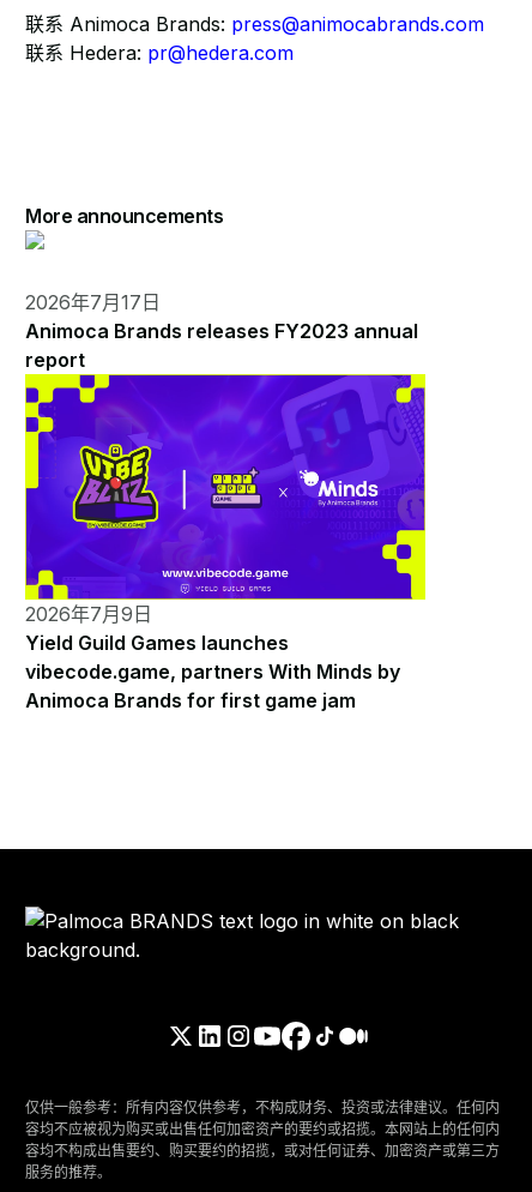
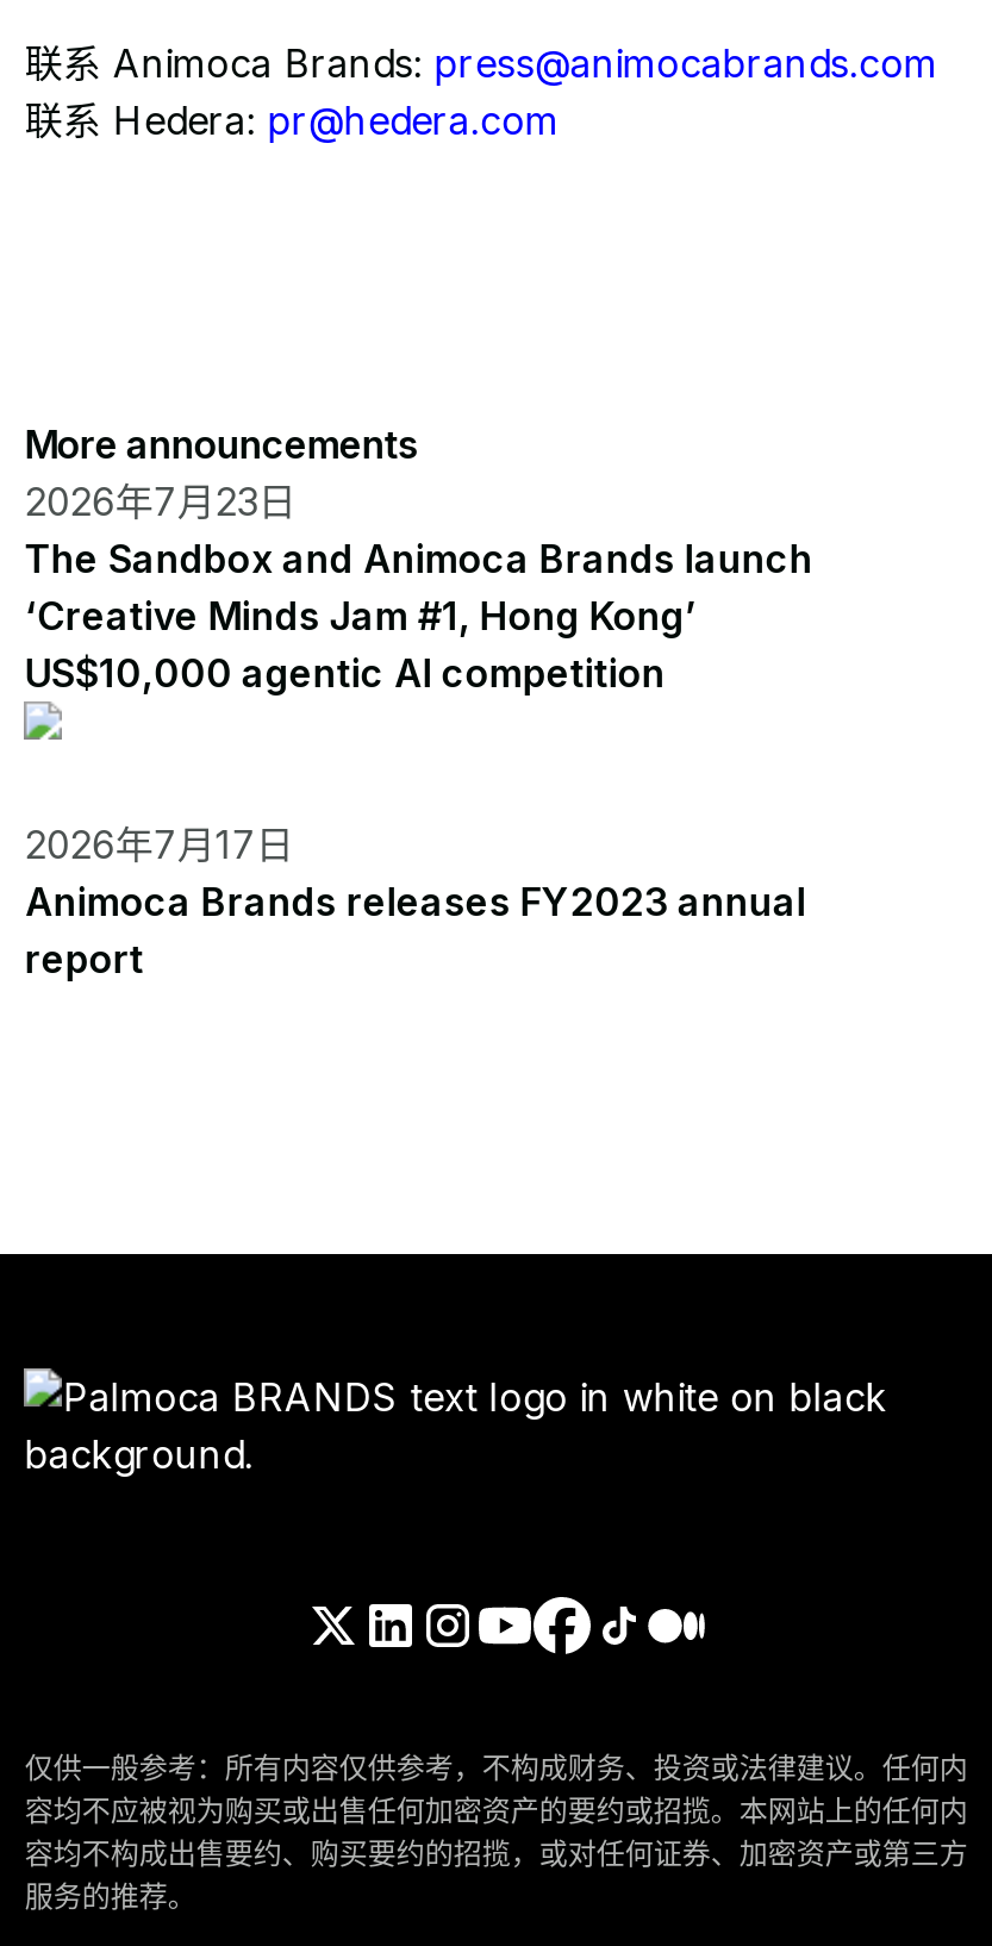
+ 2026年7月23日
+ The Sandbox and Animoca Brands launch
+ ‘Creative Minds Jam #1, Hong Kong’
+ US$10,000 agentic AI competition

moved down: 2026年7月17日 | Animoca Brands releases FY2023 annual | report

- [image]

- [image]
- 2026年7月9日
- Yield Guild Games launches
- vibecode.game, partners With Minds by
- Animoca Brands for first game jam
